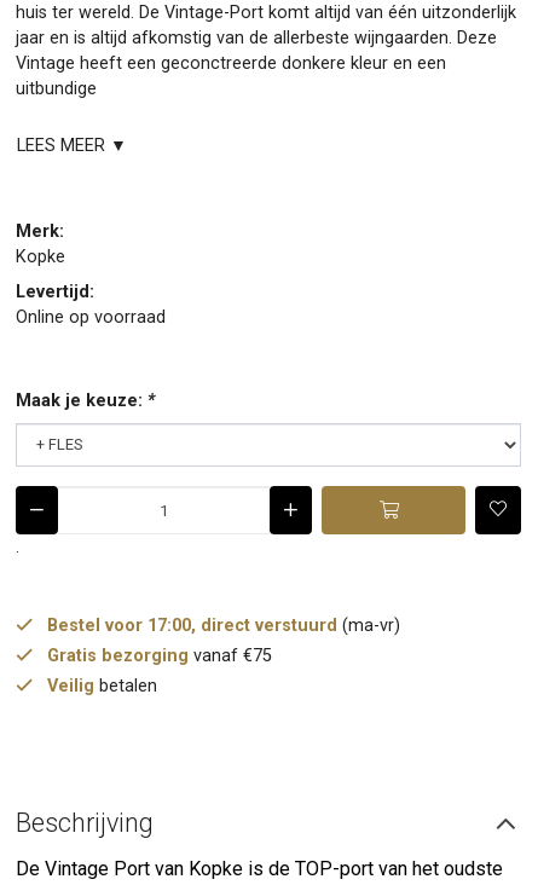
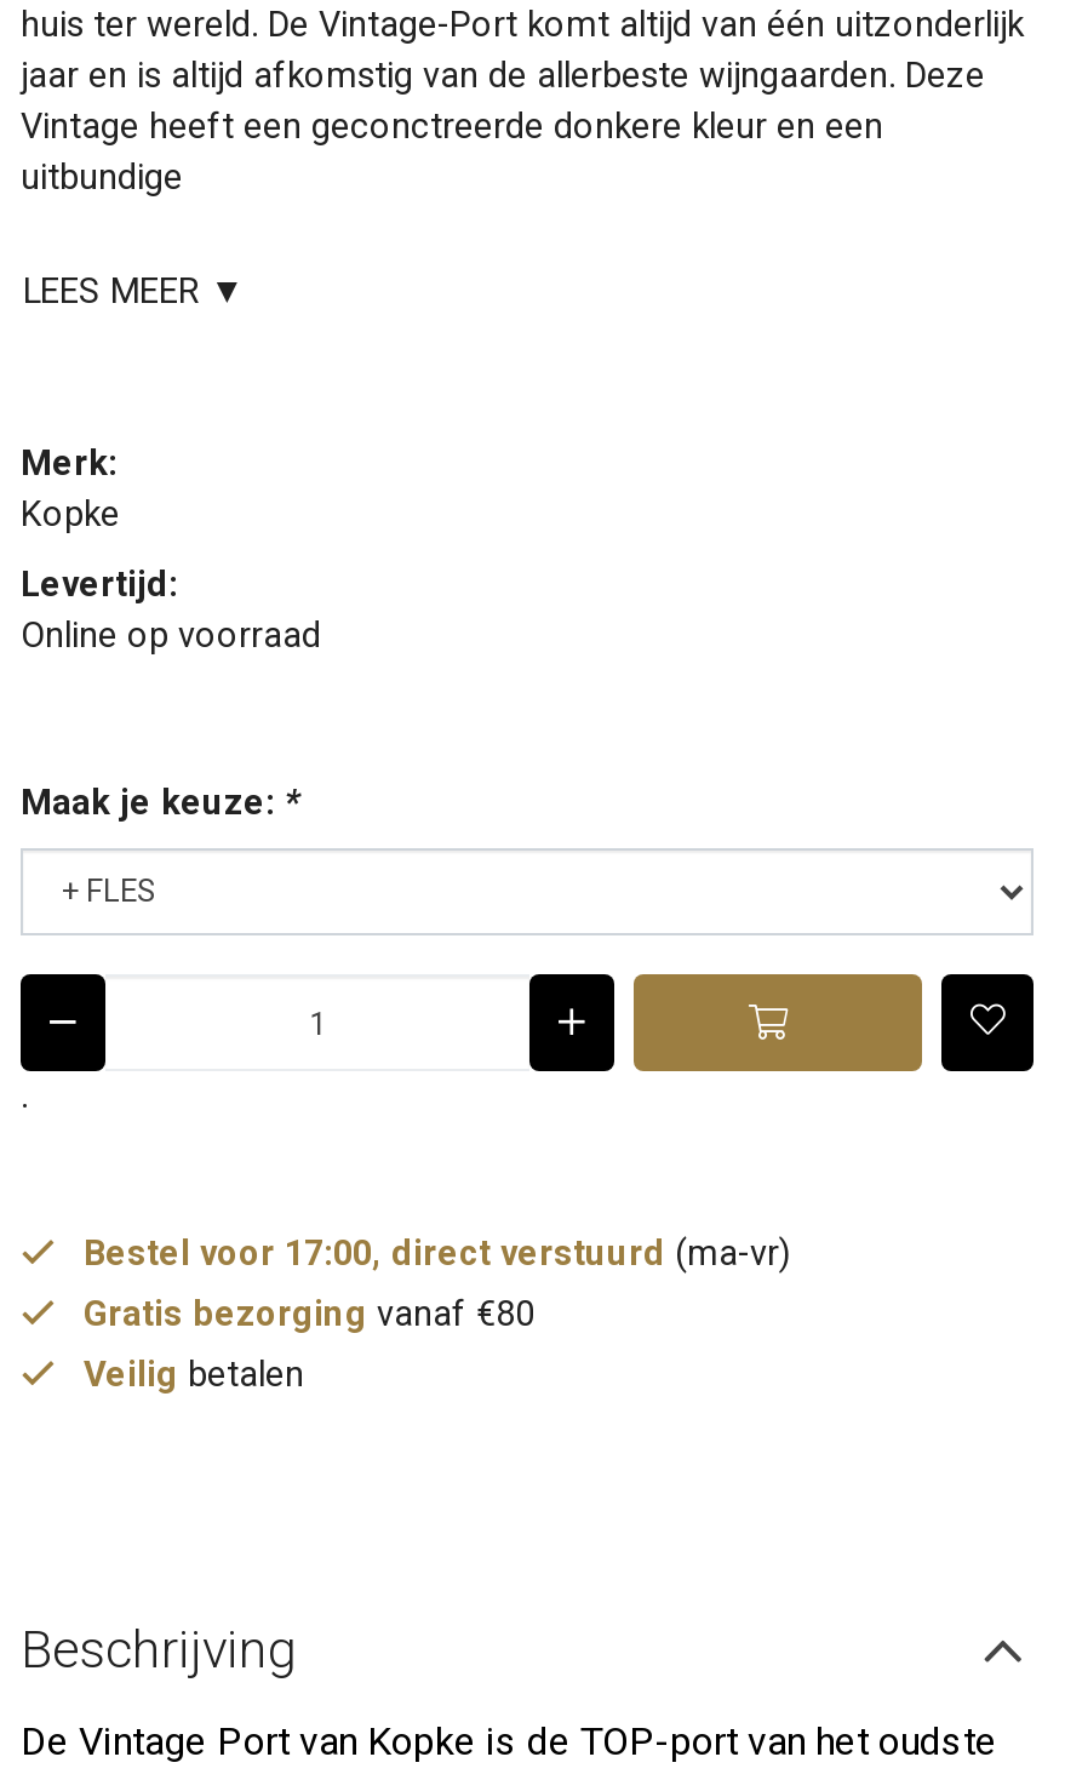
- Gratis bezorging vanaf €75
+ Gratis bezorging vanaf €80
